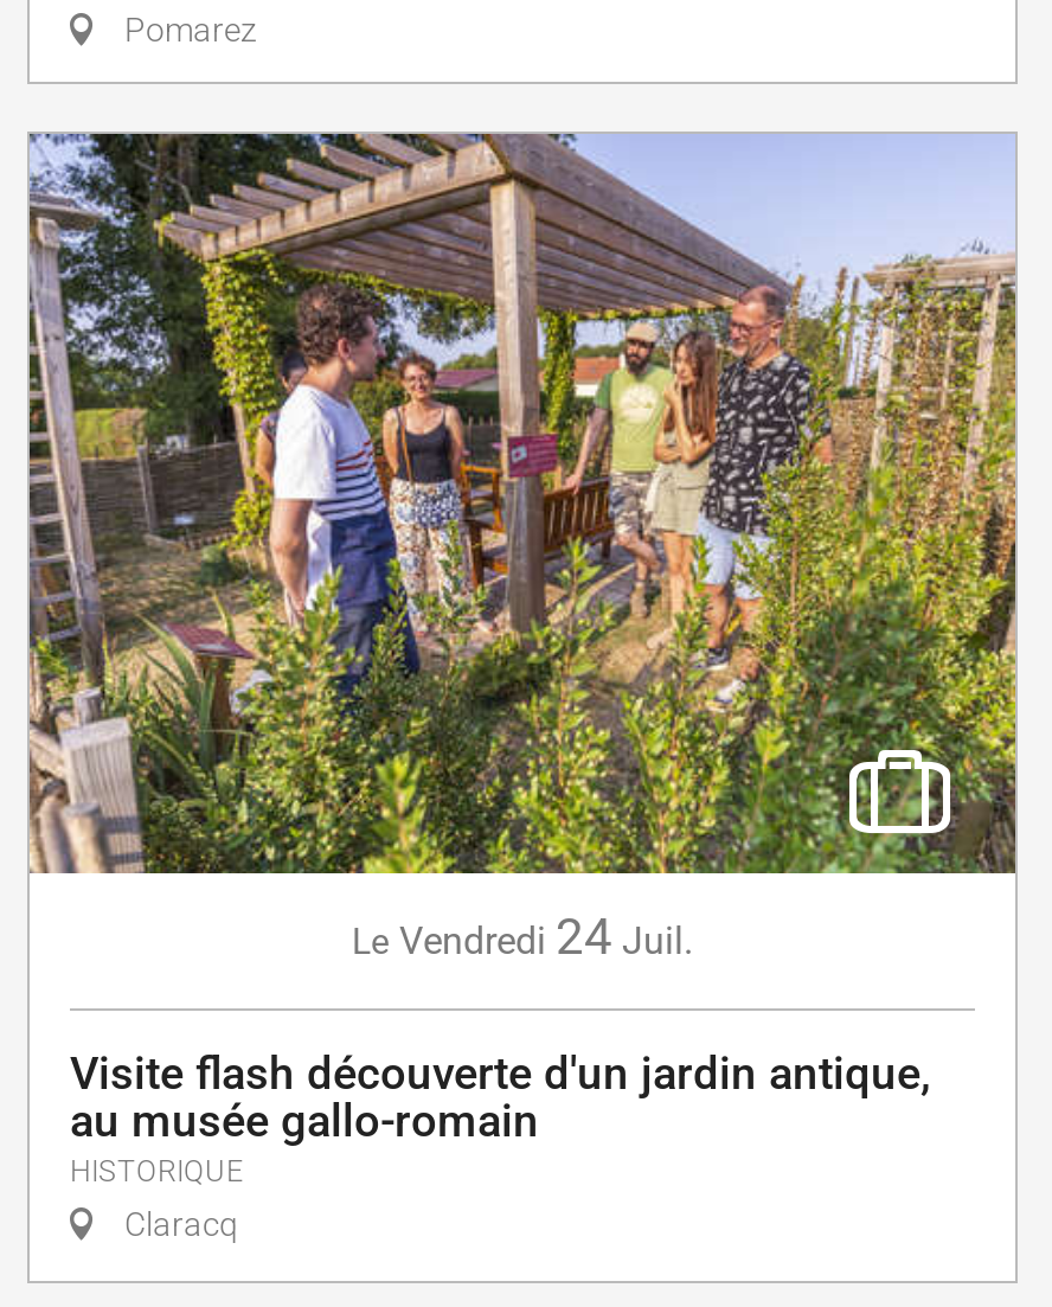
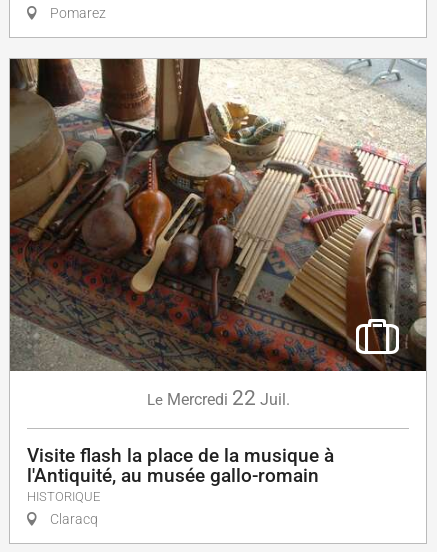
- [image]
- Le Vendredi 24 Juil.
+ [image]
+ Le Mercredi 22 Juil.

- Visite flash découverte d'un jardin antique,
- au musée gallo-romain
+ Visite flash la place de la musique à
+ l'Antiquité, au musée gallo-romain
